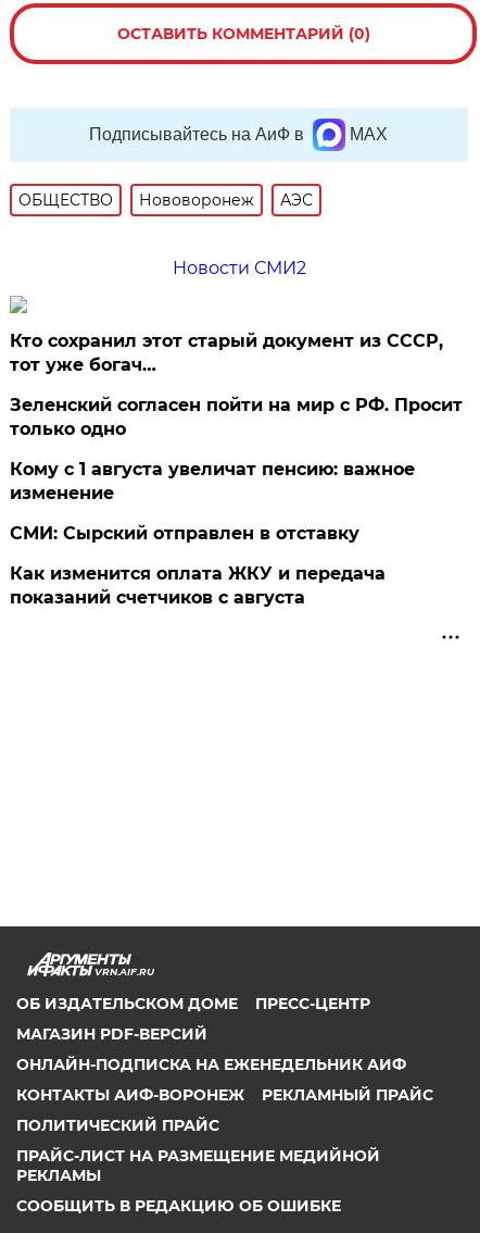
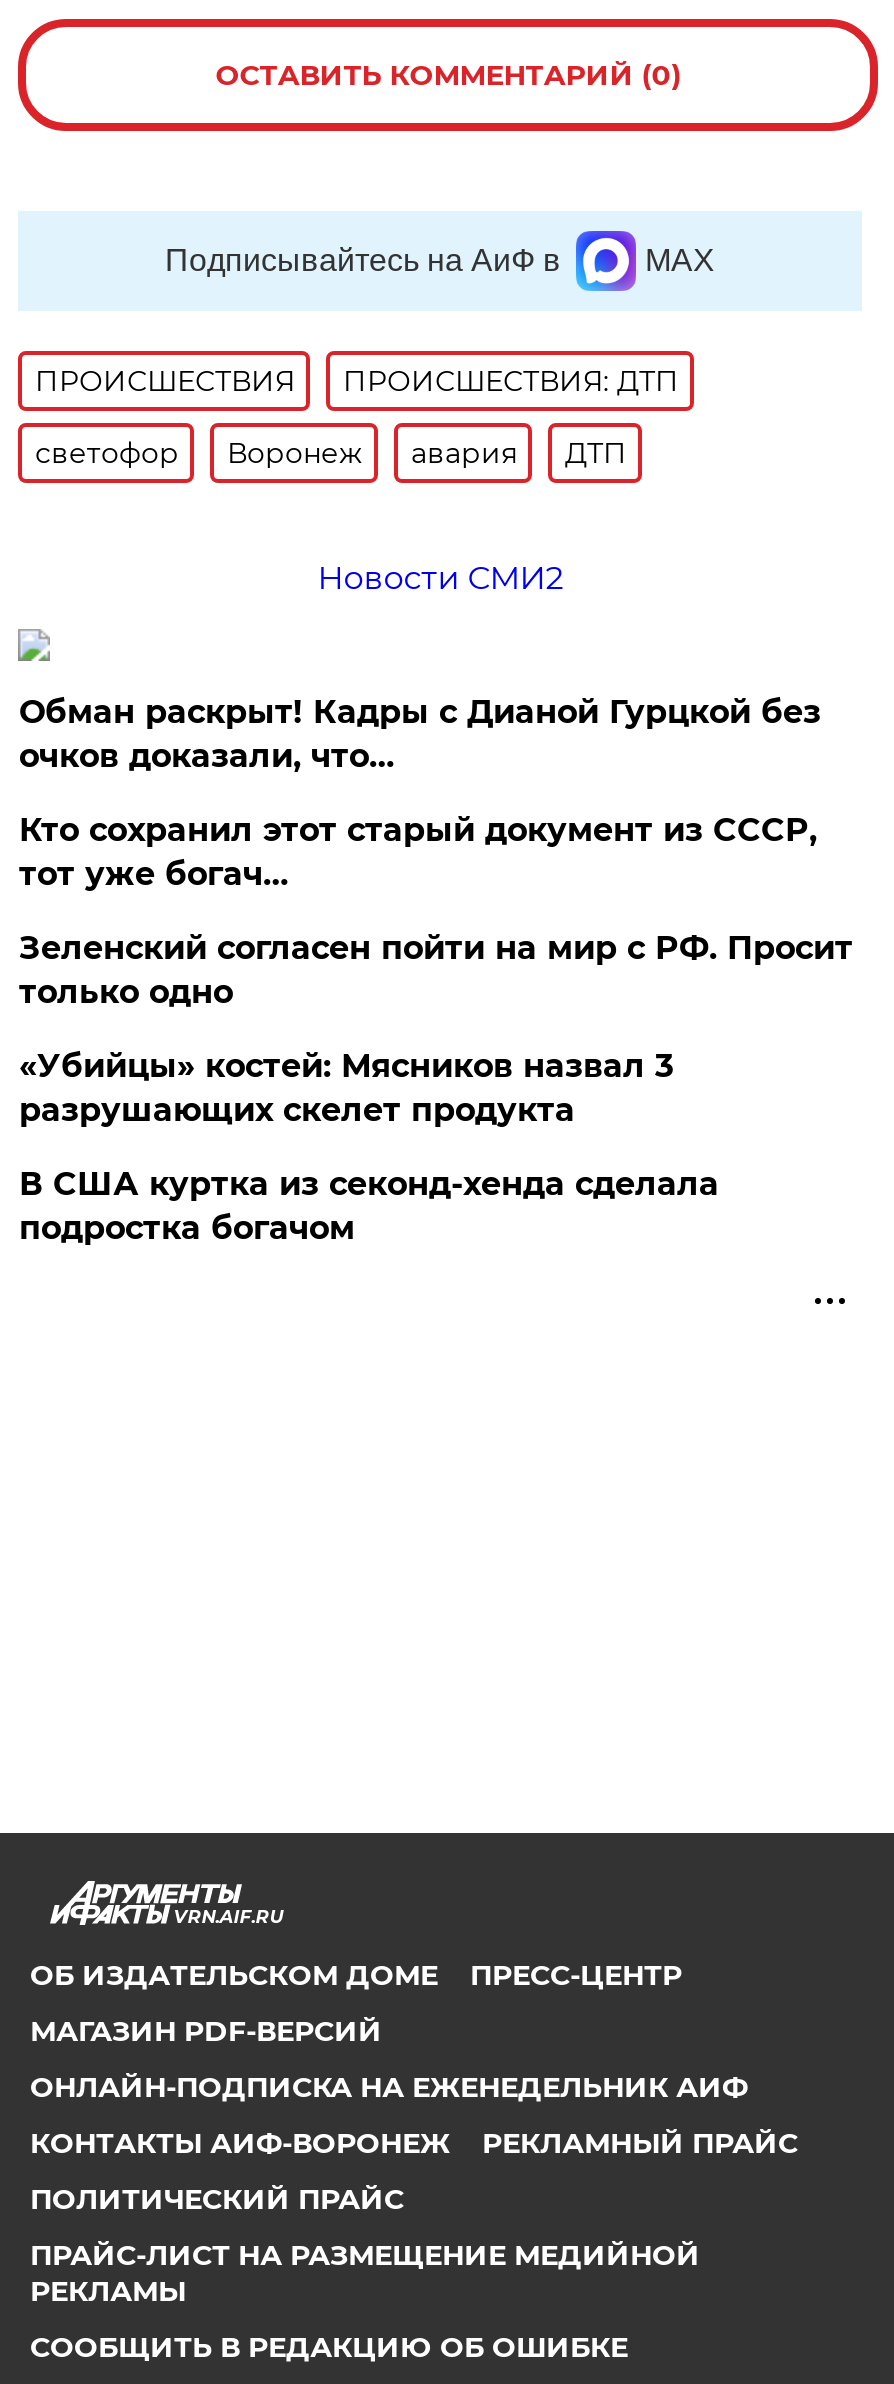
- ОБЩЕСТВО
- Нововоронеж
- АЭС
+ ПРОИСШЕСТВИЯ
+ ПРОИСШЕСТВИЯ: ДТП
+ светофор
+ Воронеж
+ авария
+ ДТП

+ Обман раскрыт! Кадры с Дианой Гурцкой без
+ очков доказали, что…

moved down: Кто сохранил этот старый документ из СССР, | тот уже богач… | Зеленский согласен пойти на мир с РФ. Просит | только одно

- Кому с 1 августа увеличат пенсию: важное
- изменение
- СМИ: Сырский отправлен в отставку
- Как изменится оплата ЖКУ и передача
- показаний счетчиков с августа
+ «Убийцы» костей: Мясников назвал 3
+ разрушающих скелет продукта
+ В США куртка из секонд-хенда сделала
+ подростка богачом
